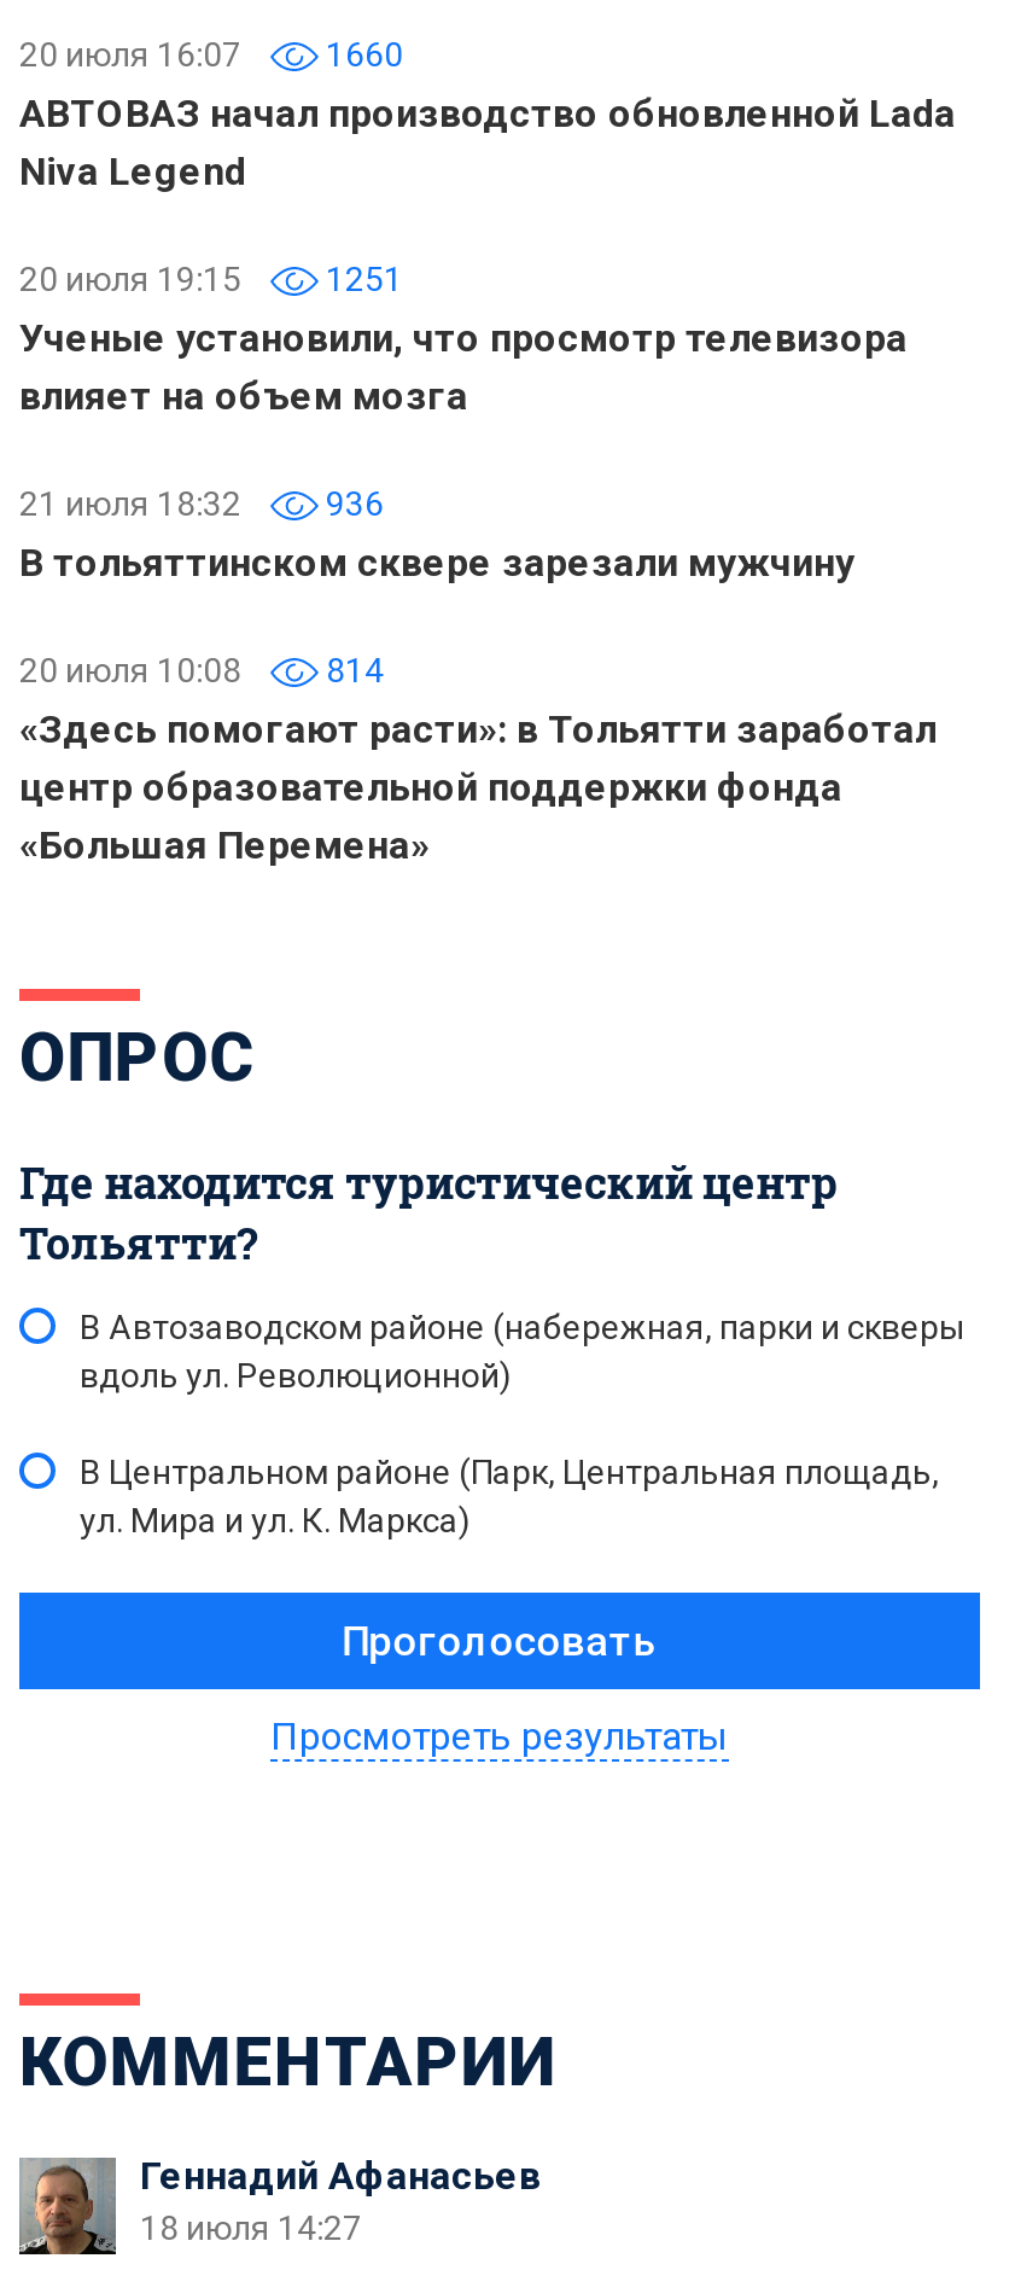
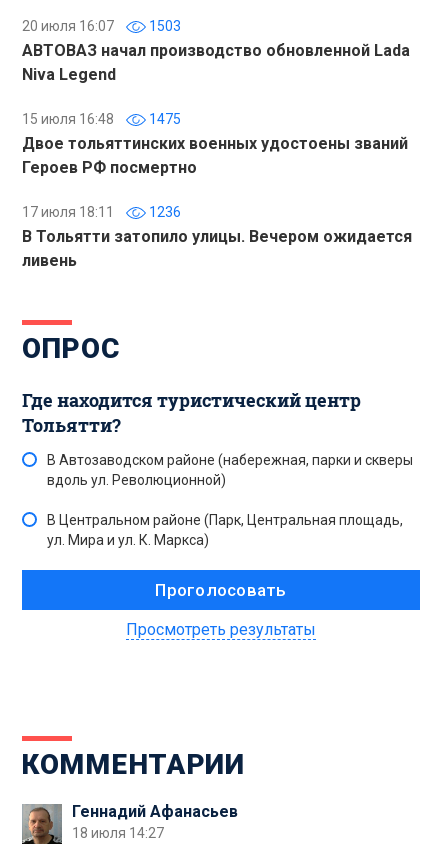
- 20 июля 16:07 1660
+ 20 июля 16:07 1503

- 20 июля 19:15
- 1251
- Ученые установили, что просмотр телевизора
- влияет на объем мозга
- 21 июля 18:32
- 936
- В тольяттинском сквере зарезали мужчину
- 20 июля 10:08
- 814
- «Здесь помогают расти»: в Тольятти заработал
- центр образовательной поддержки фонда
- «Большая Перемена»
+ 15 июля 16:48
+ 1475
+ Двое тольяттинских военных удостоены званий
+ Героев РФ посмертно
+ 17 июля 18:11
+ 1236
+ В Тольятти затопило улицы. Вечером ожидается
+ ливень
